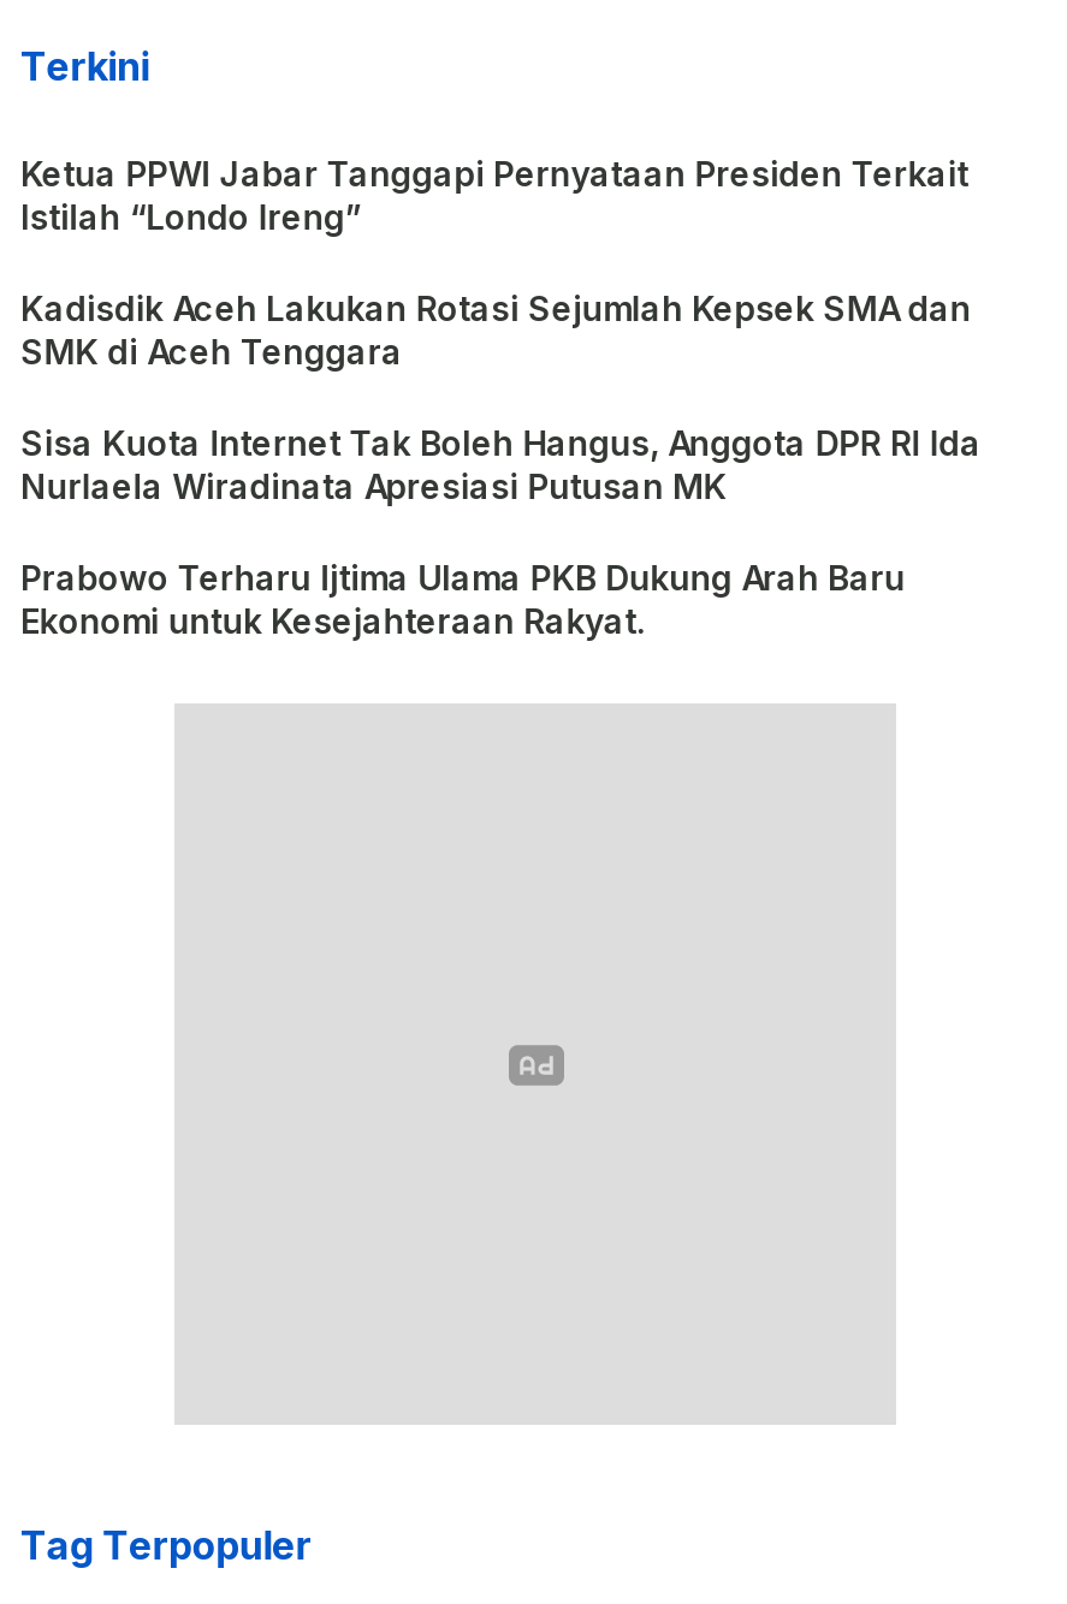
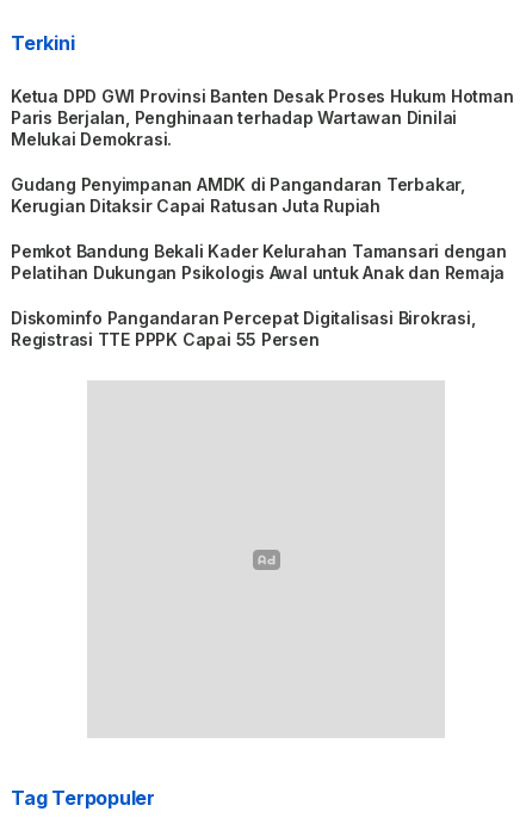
- Ketua PPWI Jabar Tanggapi Pernyataan Presiden Terkait
- Istilah “Londo Ireng”
+ Ketua DPD GWI Provinsi Banten Desak Proses Hukum Hotman
+ Paris Berjalan, Penghinaan terhadap Wartawan Dinilai
+ Melukai Demokrasi.

- Kadisdik Aceh Lakukan Rotasi Sejumlah Kepsek SMA dan
- SMK di Aceh Tenggara
+ Gudang Penyimpanan AMDK di Pangandaran Terbakar,
+ Kerugian Ditaksir Capai Ratusan Juta Rupiah

- Sisa Kuota Internet Tak Boleh Hangus, Anggota DPR RI Ida
- Nurlaela Wiradinata Apresiasi Putusan MK
+ Pemkot Bandung Bekali Kader Kelurahan Tamansari dengan
+ Pelatihan Dukungan Psikologis Awal untuk Anak dan Remaja

- Prabowo Terharu Ijtima Ulama PKB Dukung Arah Baru
- Ekonomi untuk Kesejahteraan Rakyat.
+ Diskominfo Pangandaran Percepat Digitalisasi Birokrasi,
+ Registrasi TTE PPPK Capai 55 Persen
